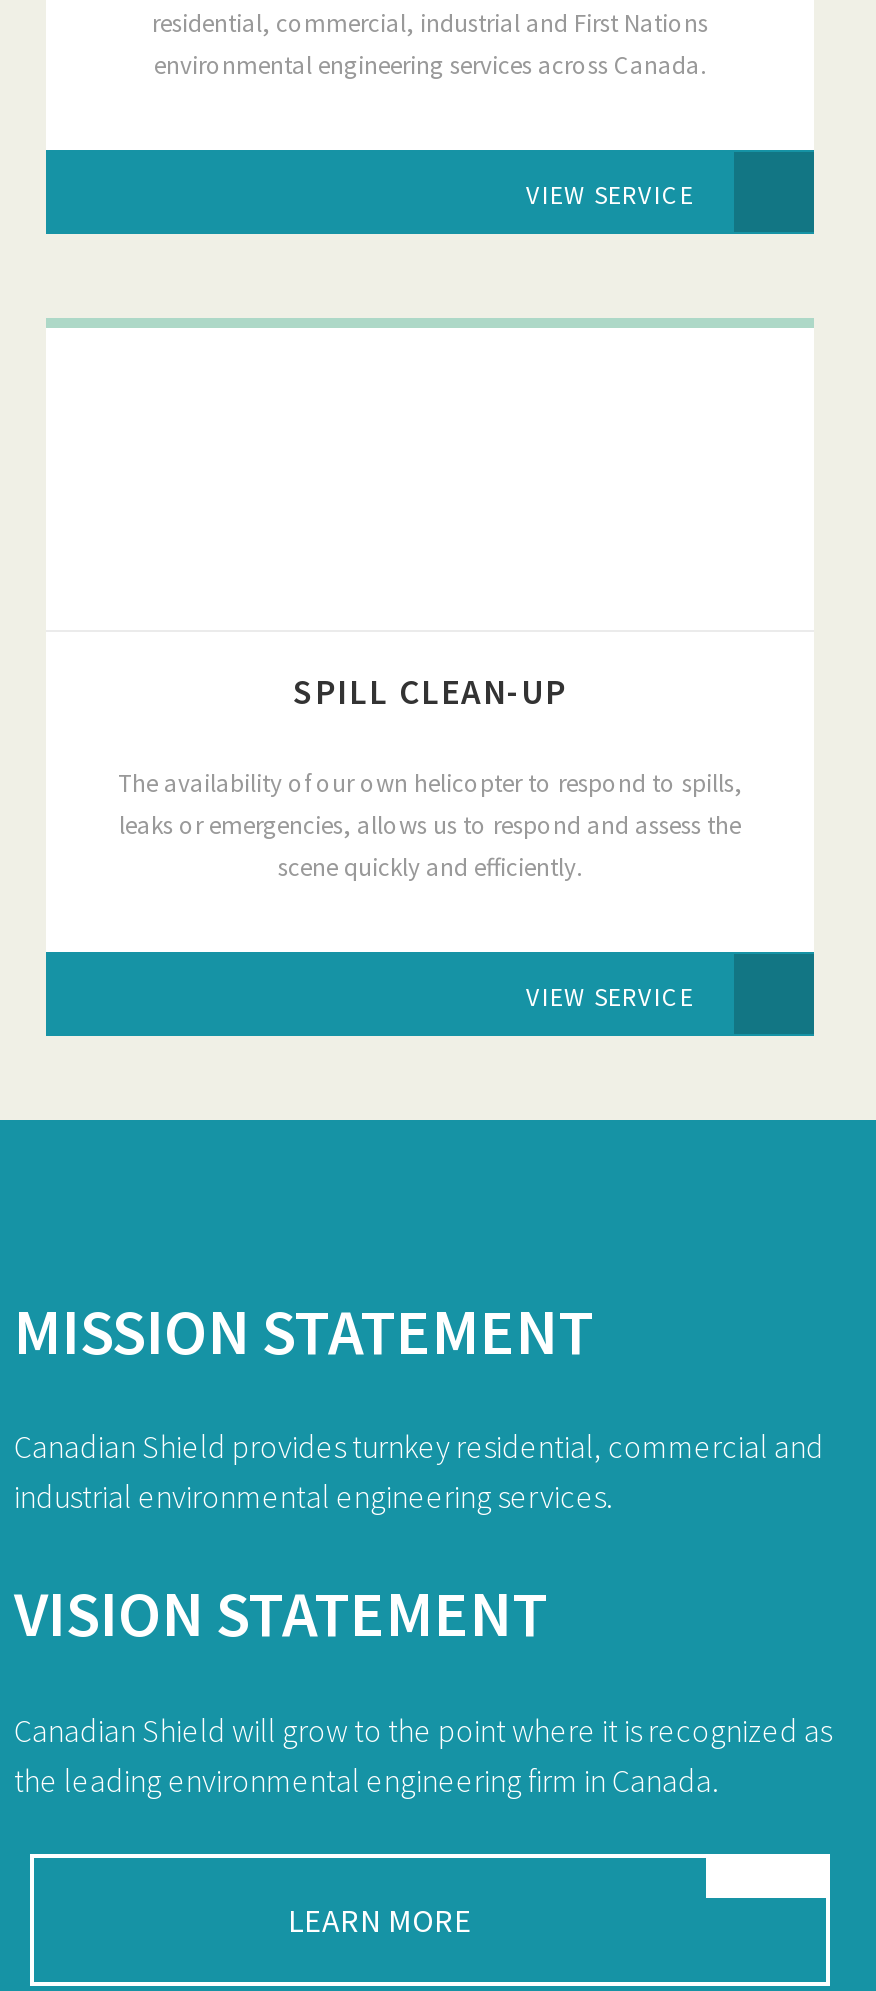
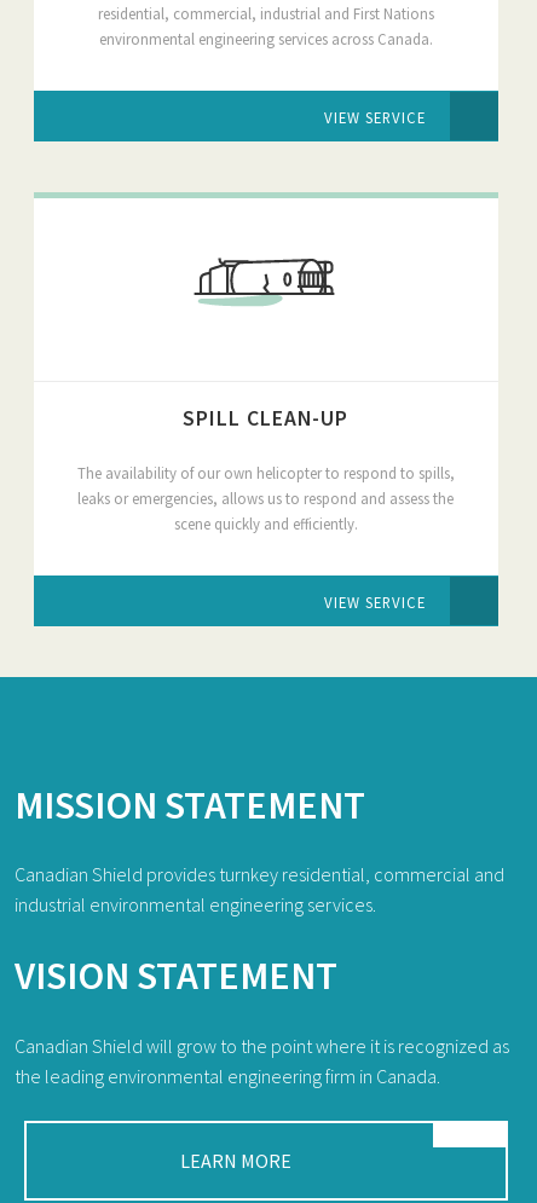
+ [image]
